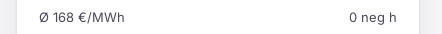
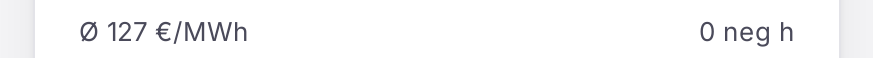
- Ø 168 €/MWh
+ Ø 127 €/MWh
